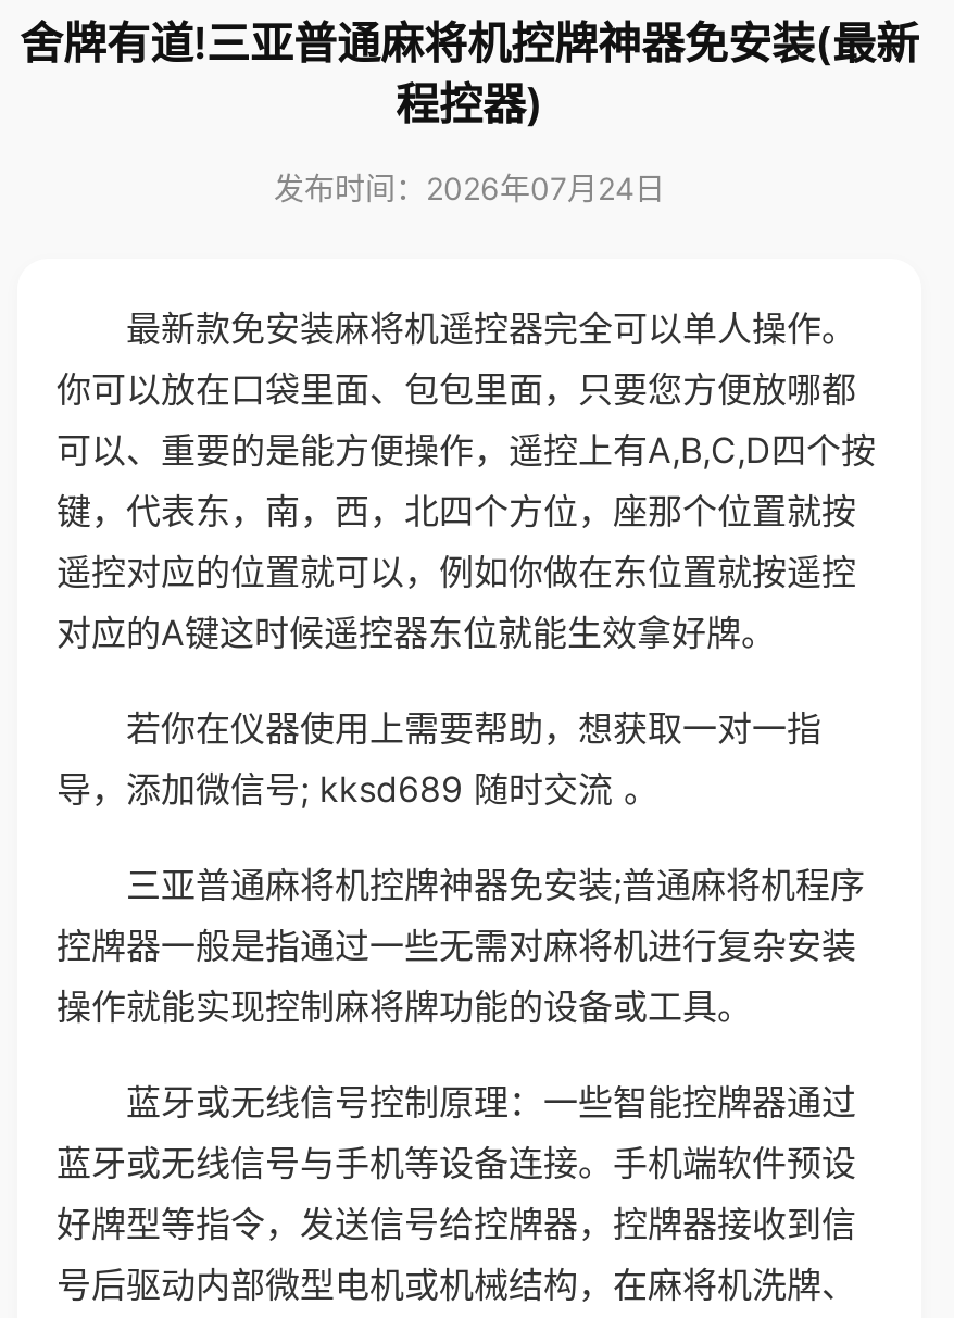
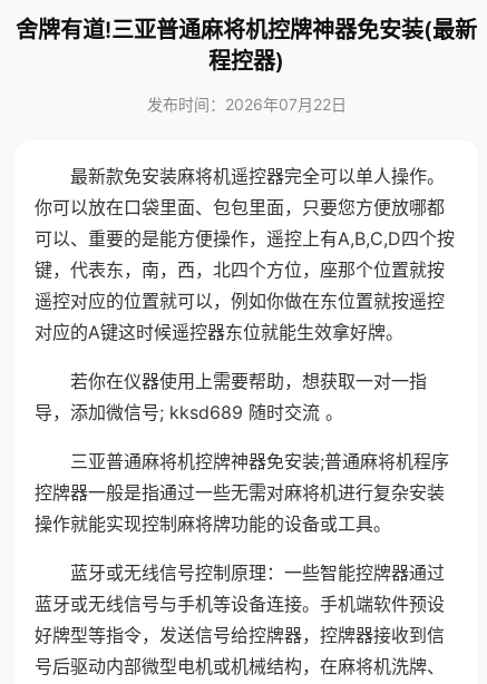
- 发布时间：2026年07月24日
+ 发布时间：2026年07月22日
